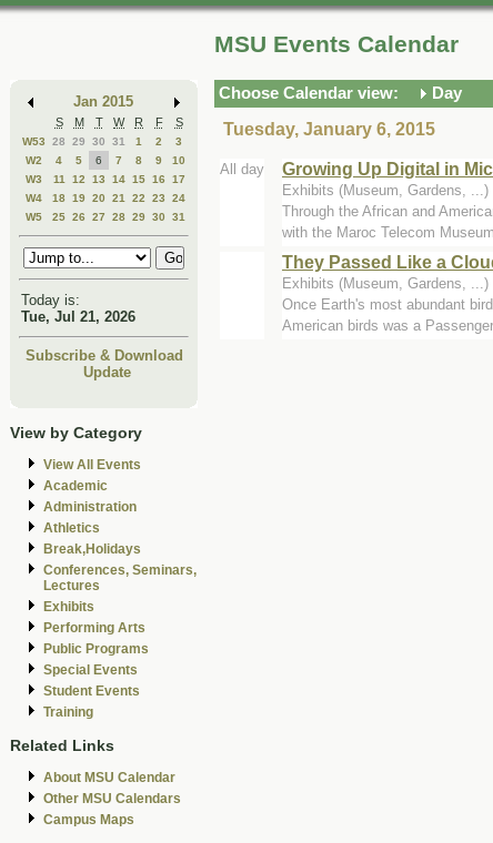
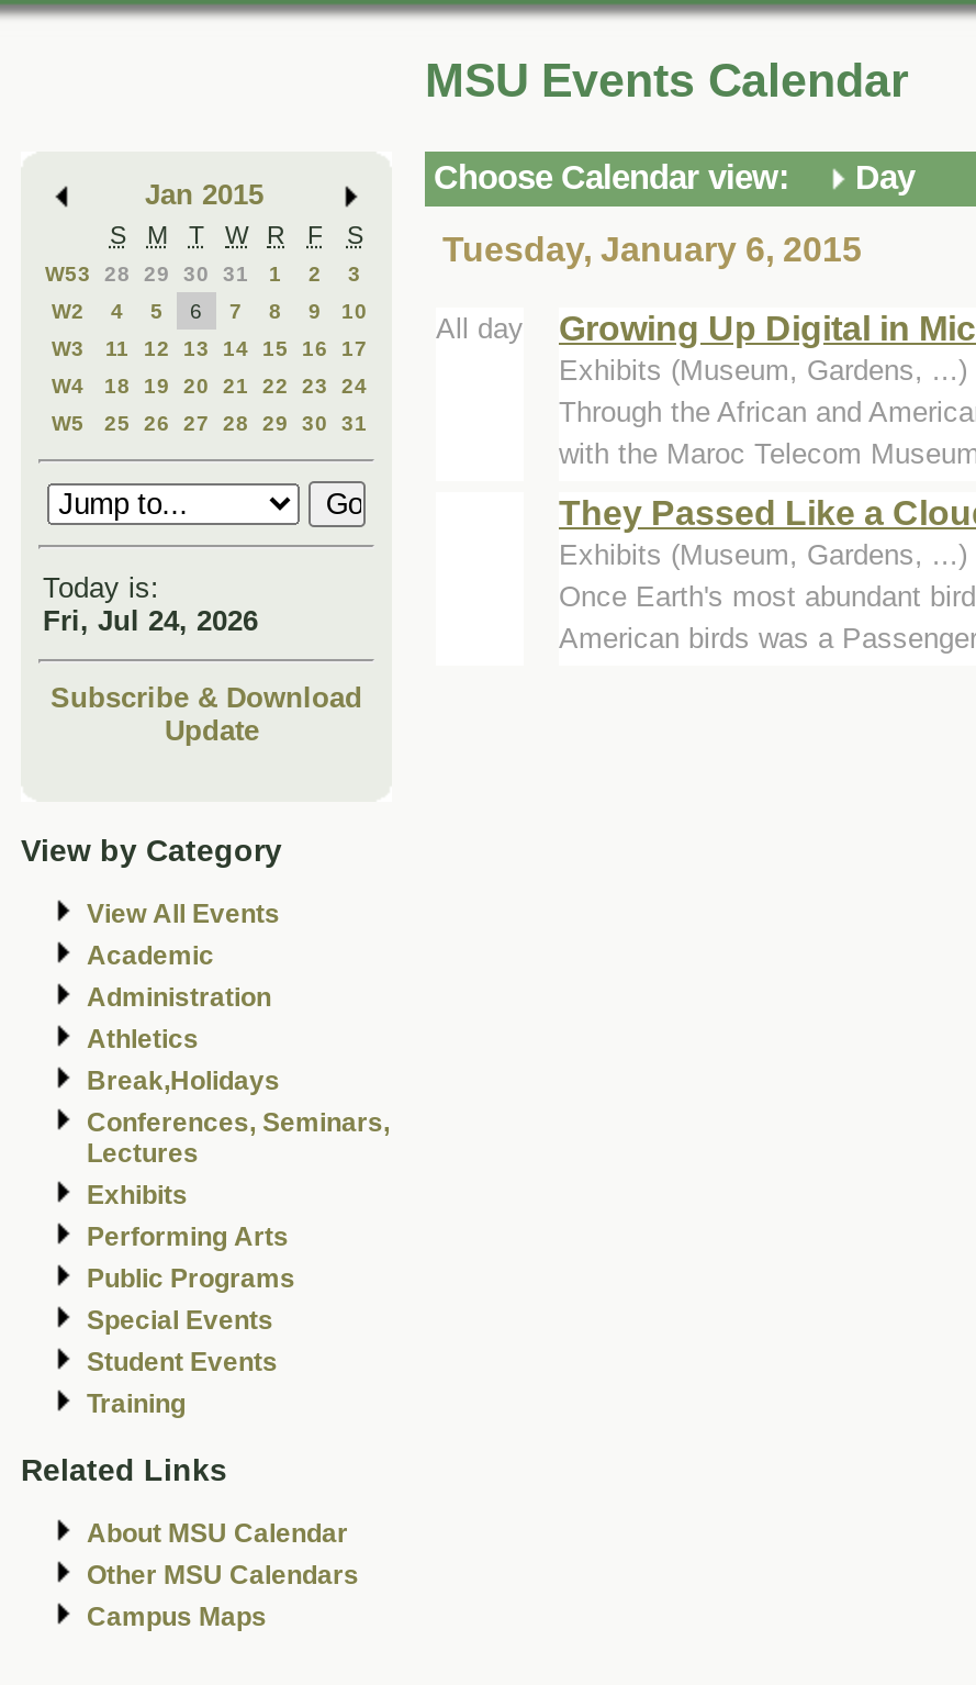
- Tue, Jul 21, 2026
+ Fri, Jul 24, 2026
